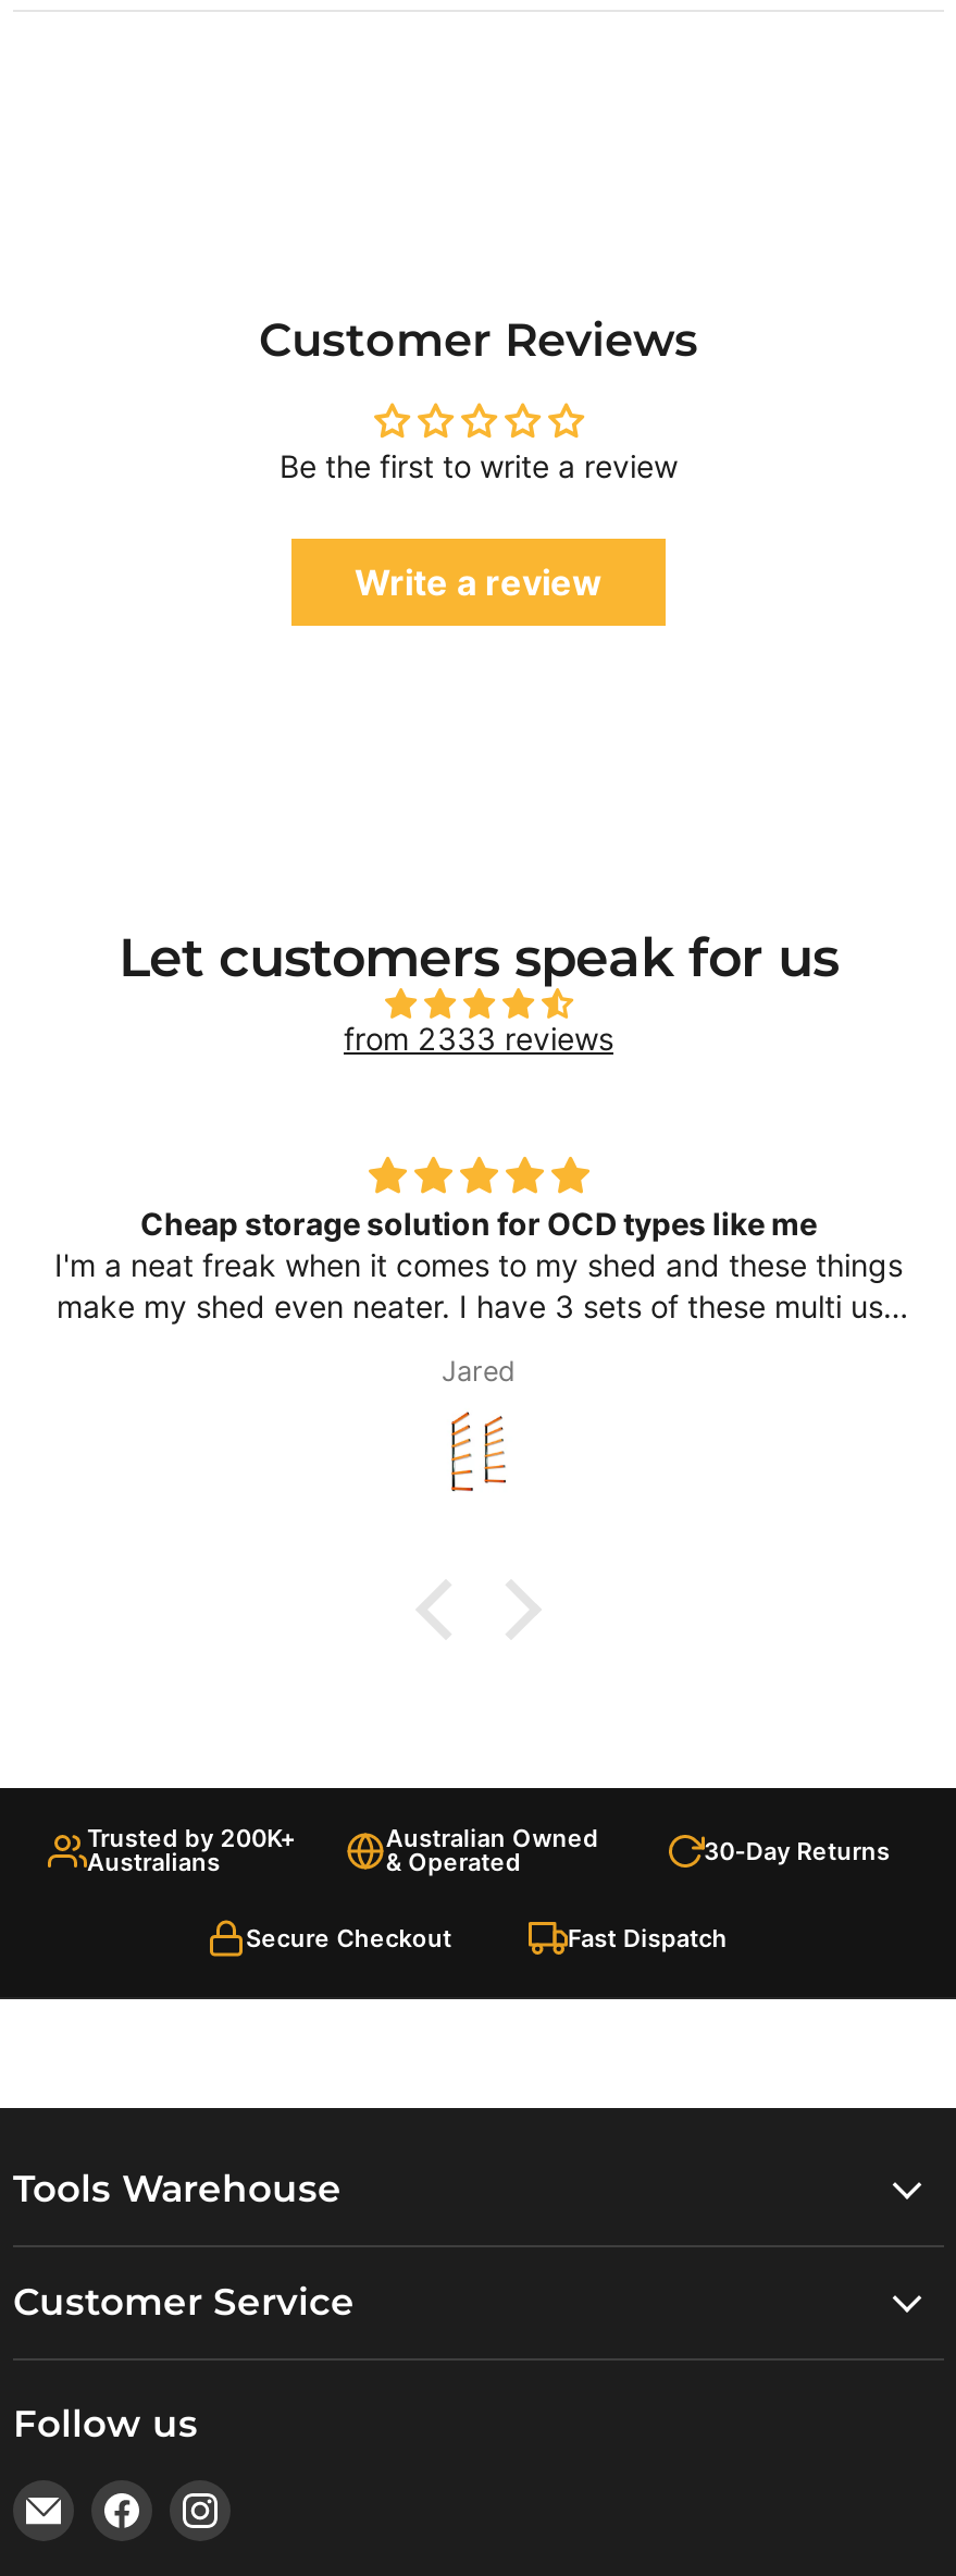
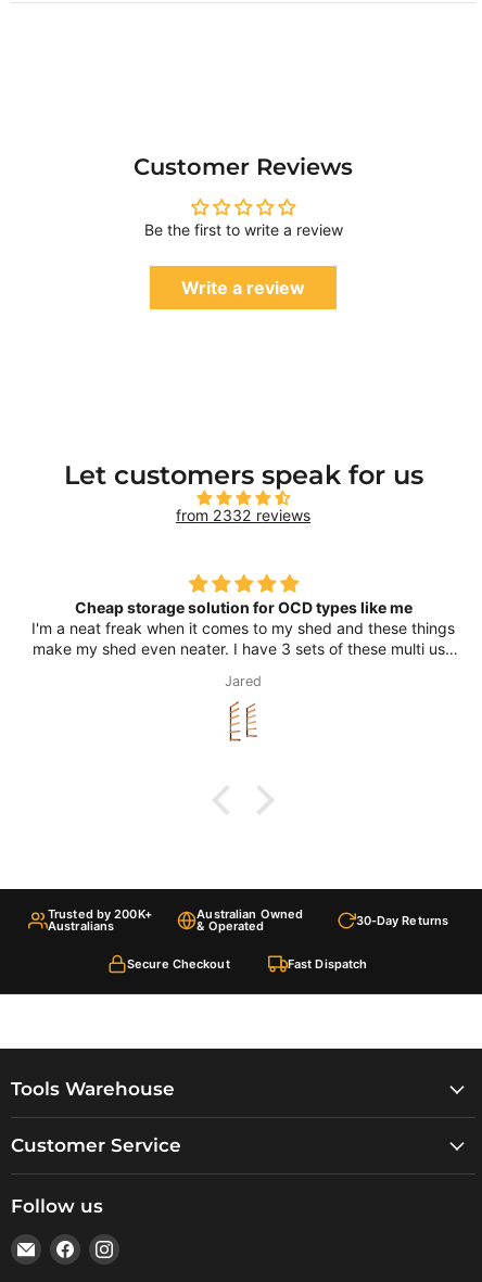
- from 2333 reviews
+ from 2332 reviews
